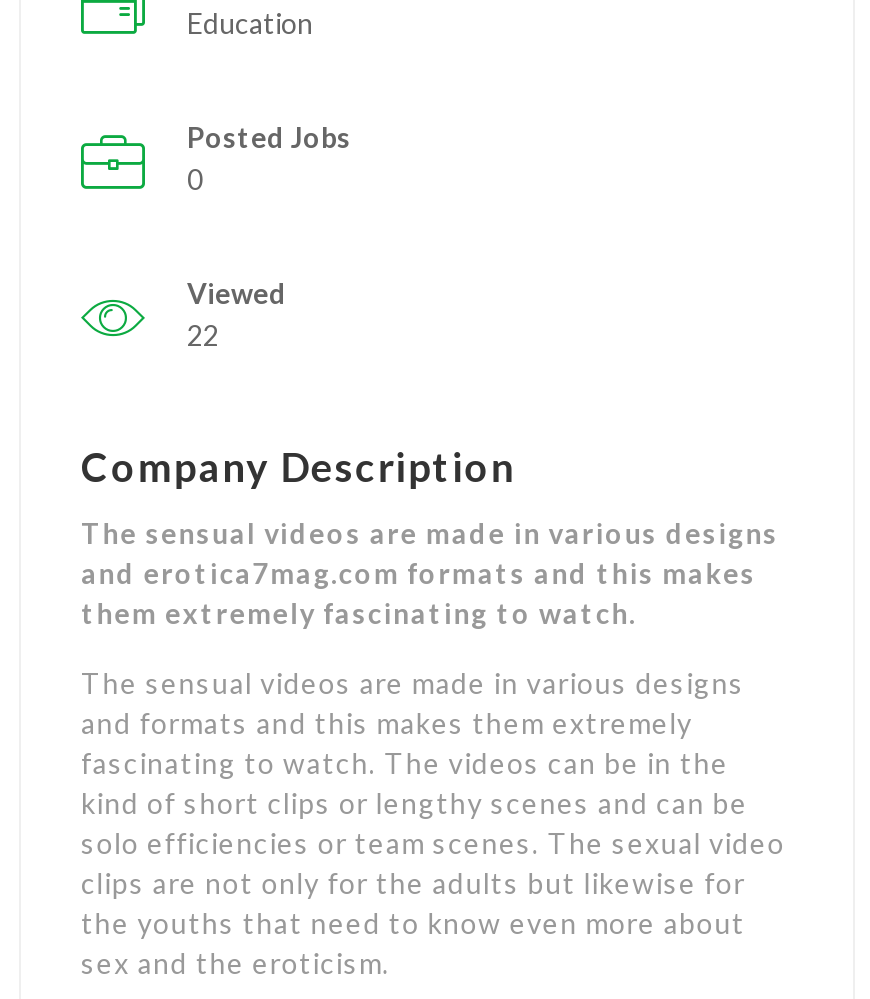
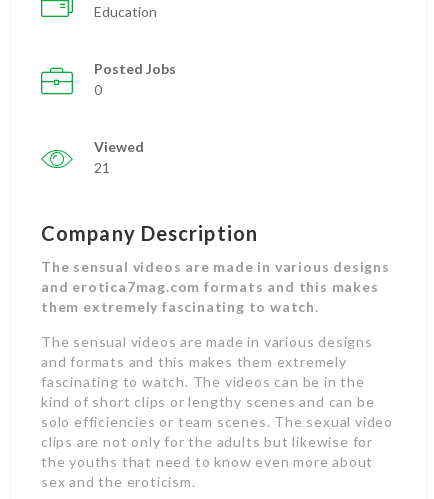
- 22
+ 21
